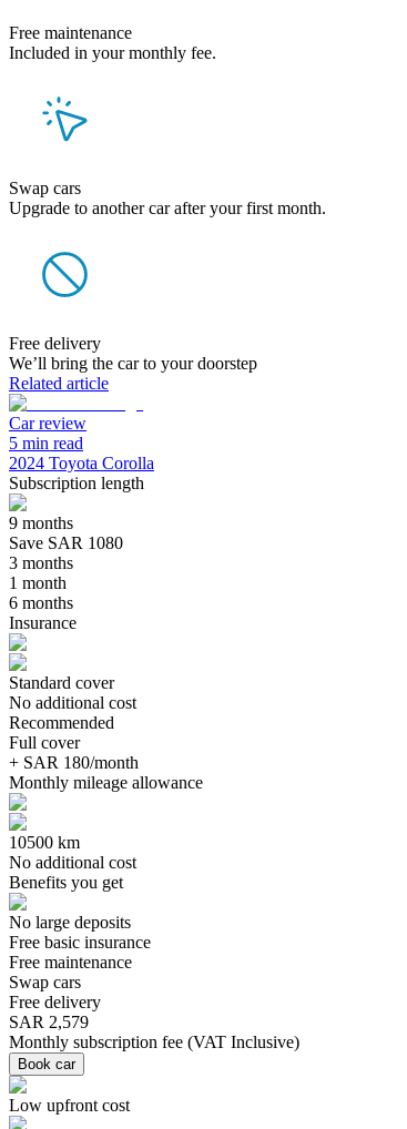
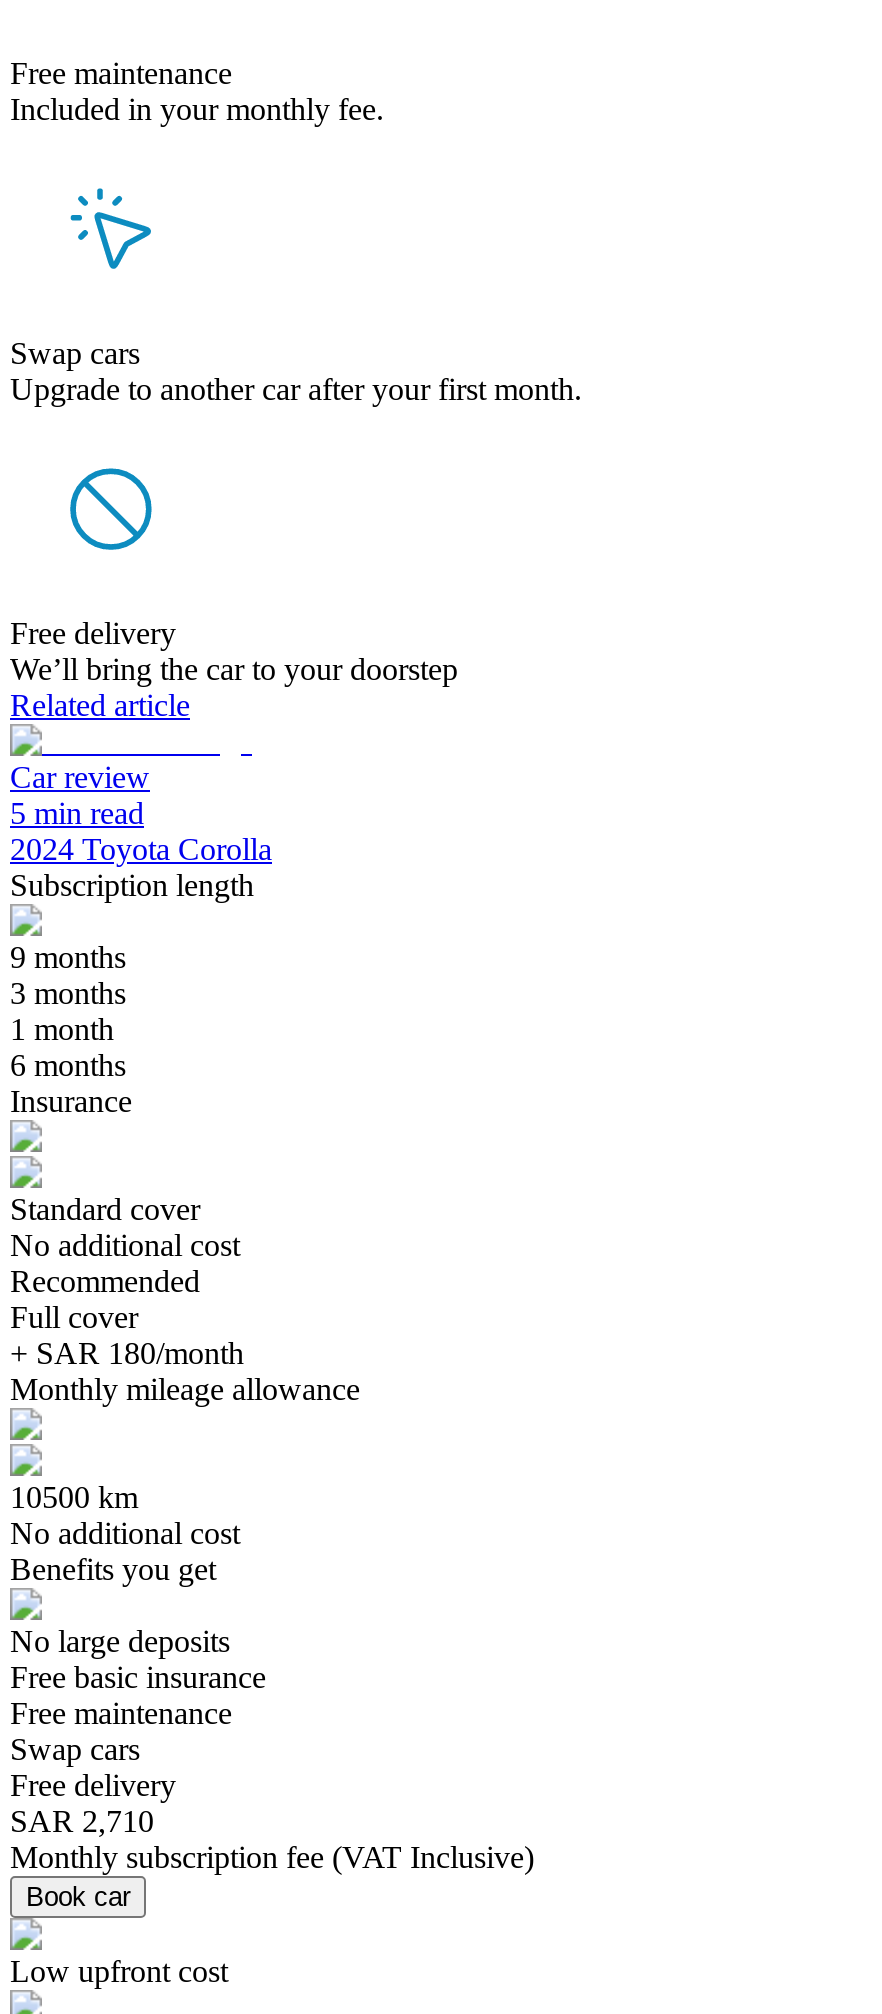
- Save SAR 1080

- SAR 2,579
+ SAR 2,710
